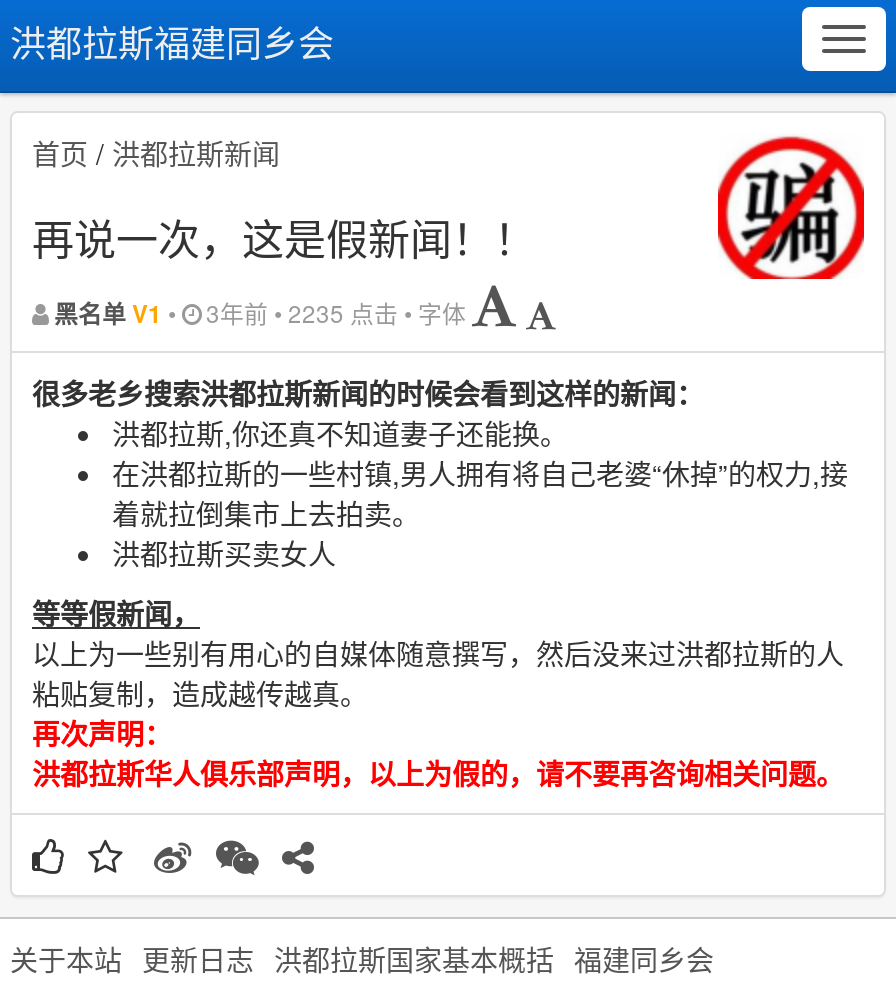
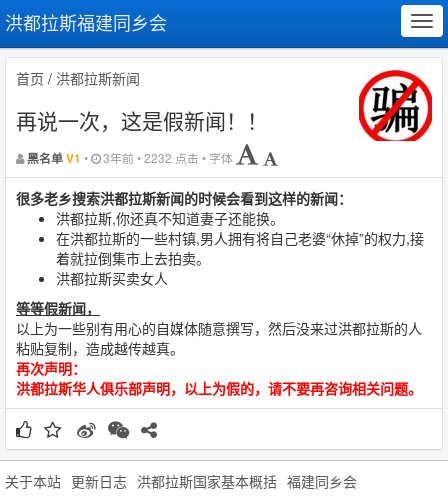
- 3年前 • 2235 点击 • 字体
+ 3年前 • 2232 点击 • 字体
